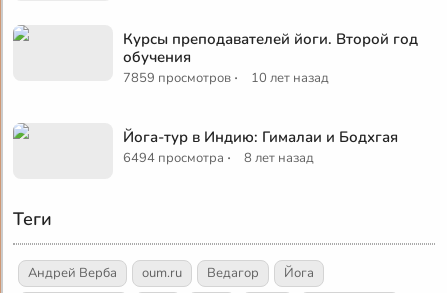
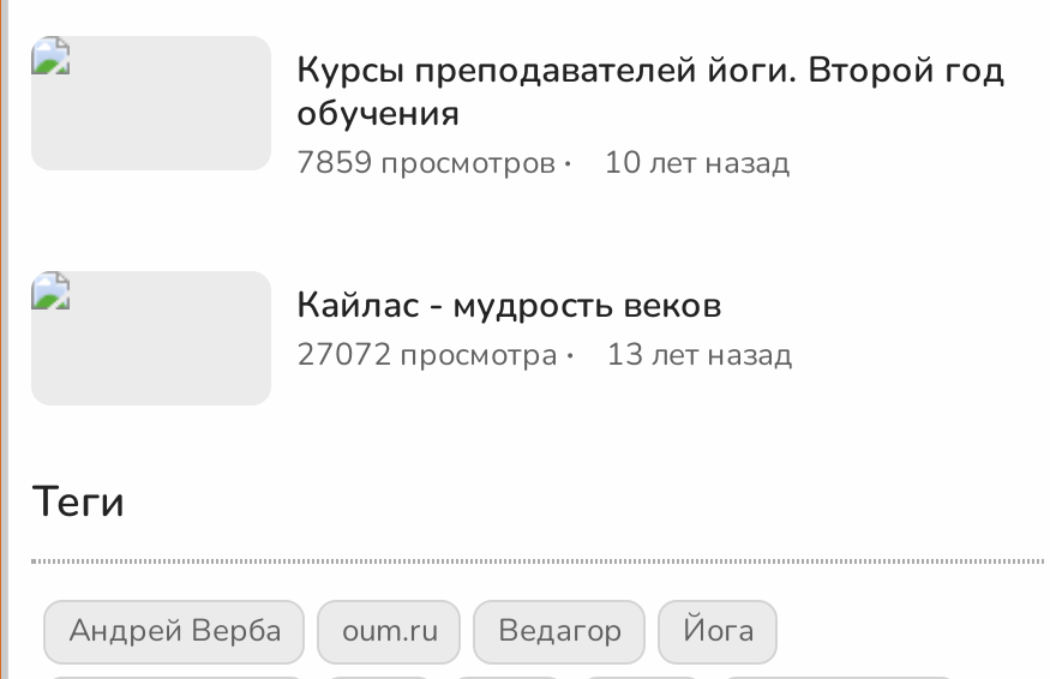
- Йога-тур в Индию: Гималаи и Бодхгая
- 6494 просмотра ·
- 8 лет назад
+ Кайлас - мудрость веков
+ 27072 просмотра ·
+ 13 лет назад
